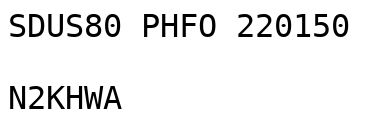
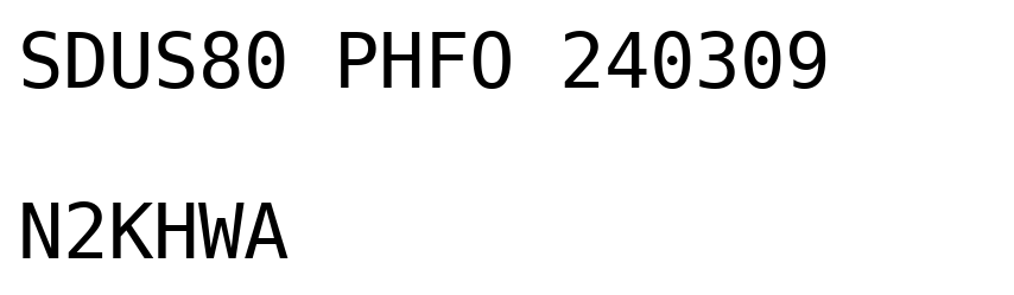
- SDUS80 PHFO 220150
+ SDUS80 PHFO 240309
